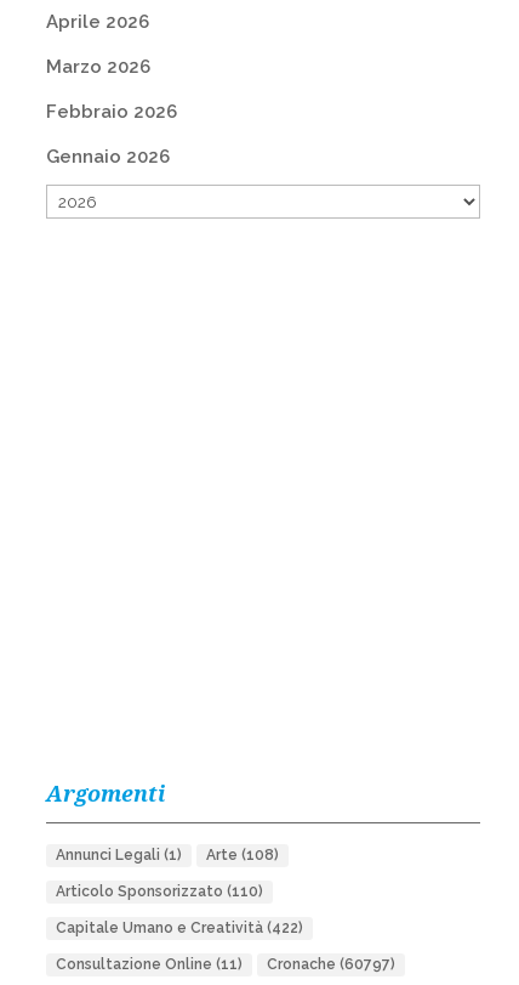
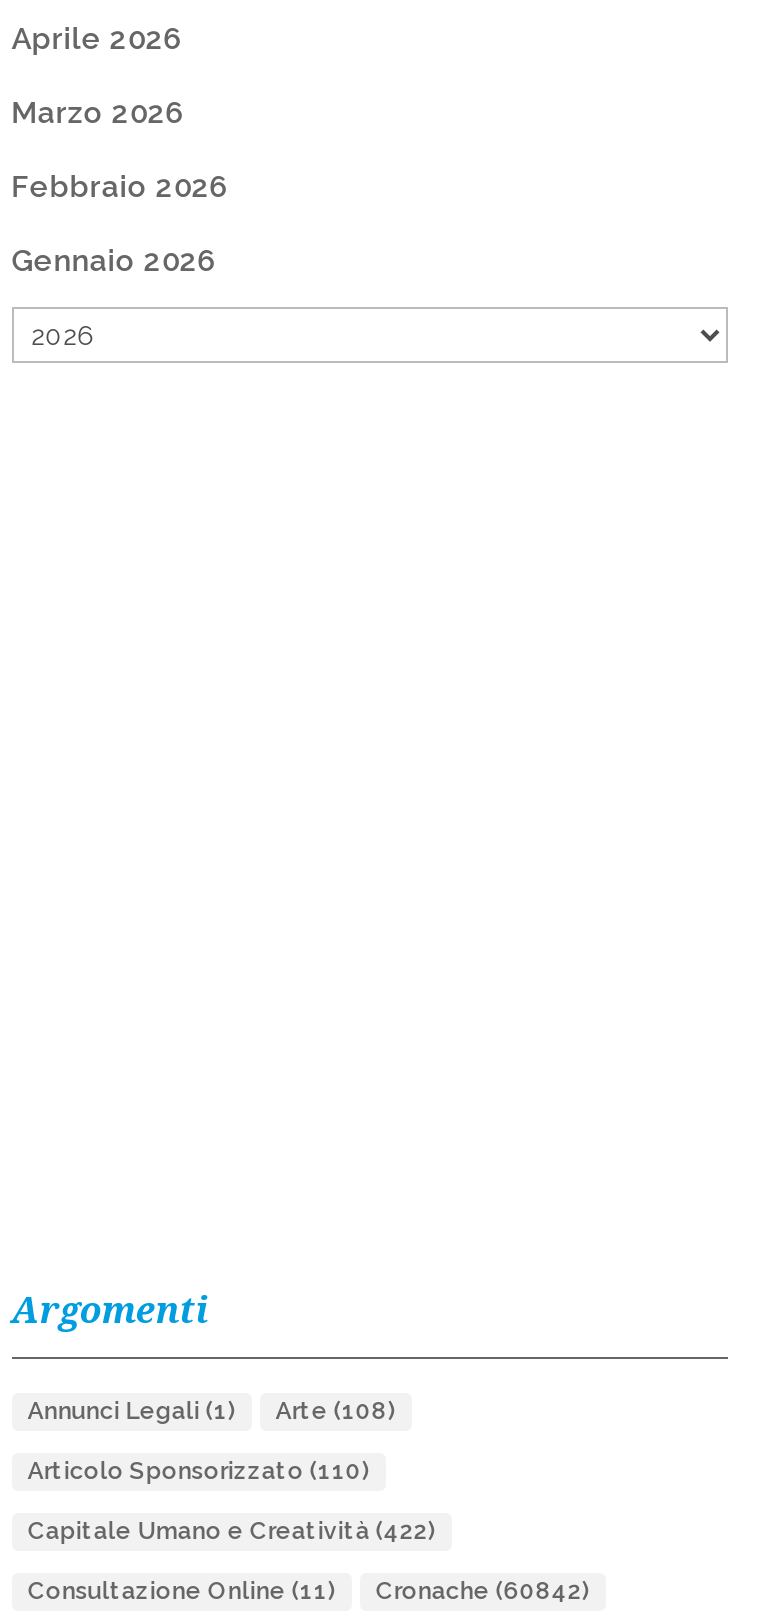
- Consultazione Online (11) Cronache (60797)
+ Consultazione Online (11) Cronache (60842)
